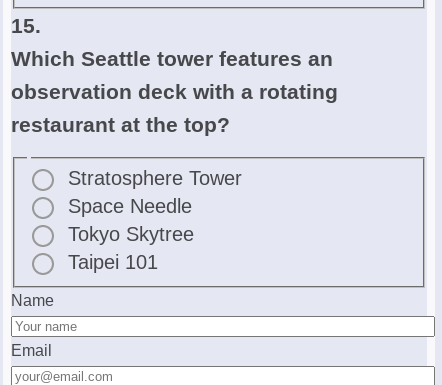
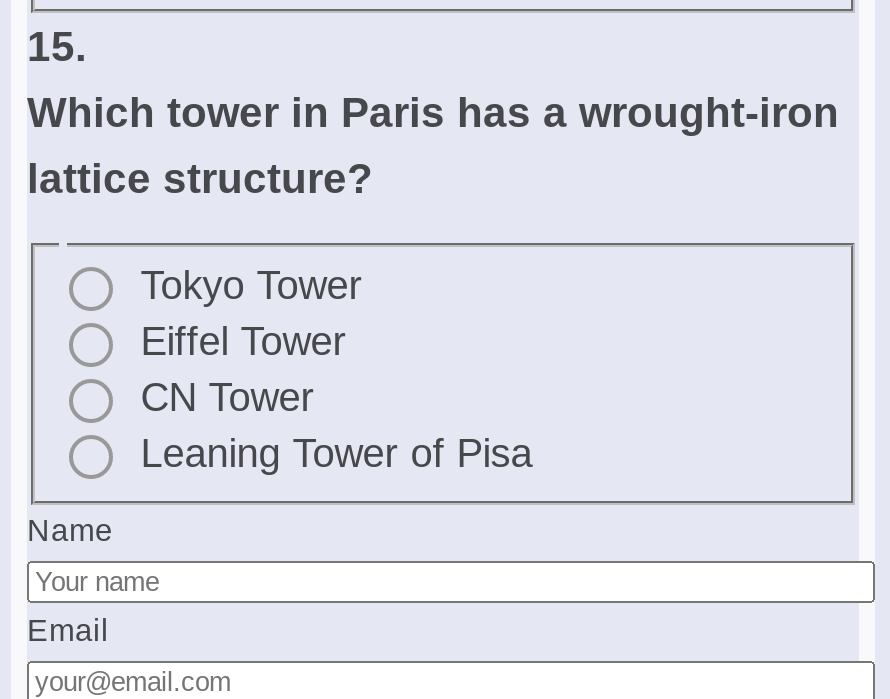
- Which Seattle tower features an
- observation deck with a rotating
- restaurant at the top?
+ Which tower in Paris has a wrought-iron
+ lattice structure?

- Stratosphere Tower
- Space Needle
- Tokyo Skytree
- Taipei 101
+ Tokyo Tower
+ Eiffel Tower
+ CN Tower
+ Leaning Tower of Pisa
